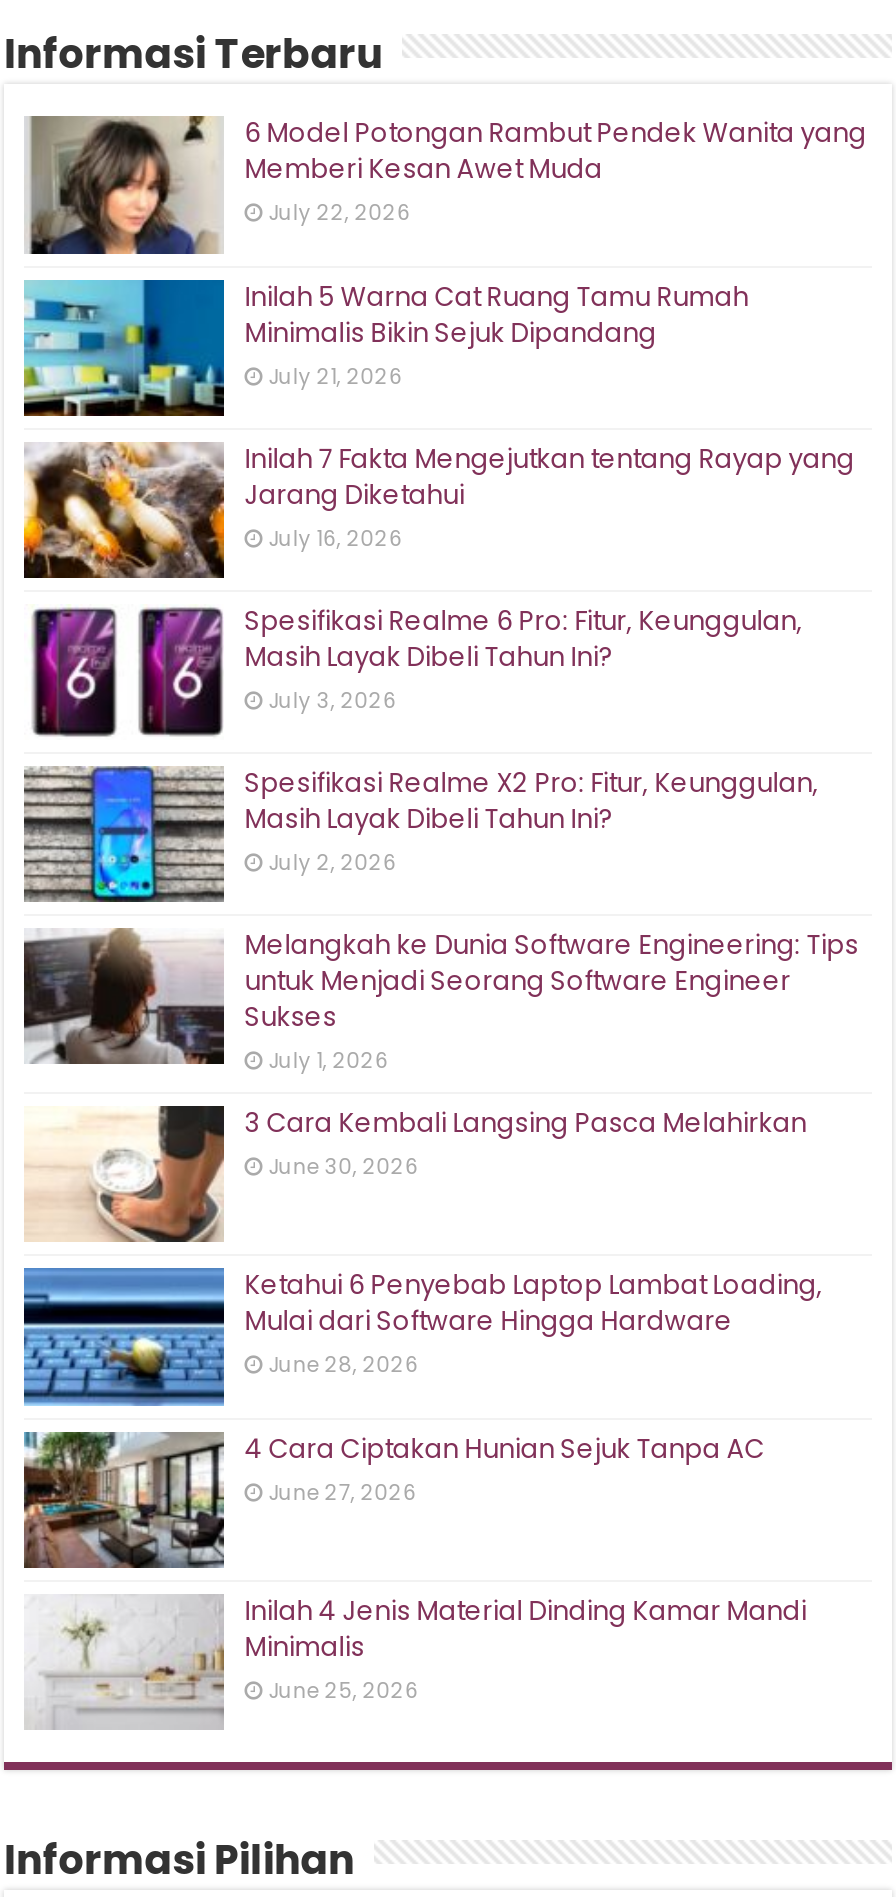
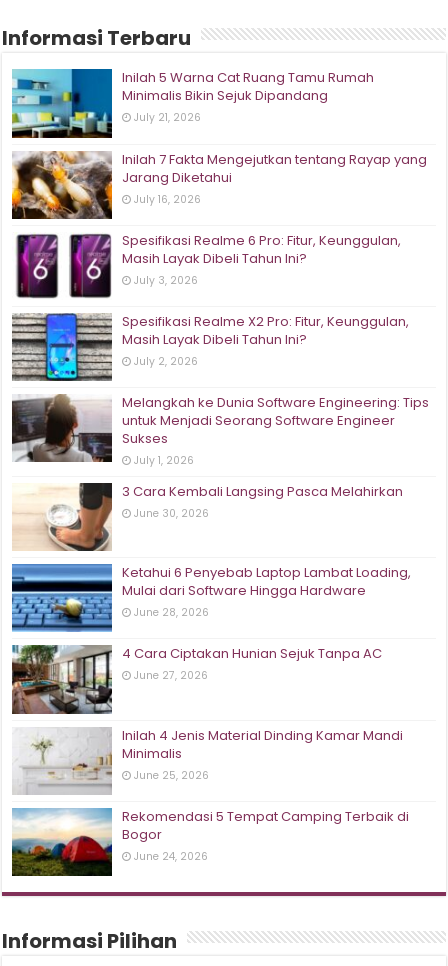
- [image]
- 6 Model Potongan Rambut Pendek Wanita yang
- Memberi Kesan Awet Muda
- July 22, 2026

moved up: [image] | Inilah 5 Warna Cat Ruang Tamu Rumah | Minimalis Bikin Sejuk Dipandang | ... | Minimalis | June 25, 2026

+ [image]
+ Rekomendasi 5 Tempat Camping Terbaik di
+ Bogor
+ June 24, 2026
